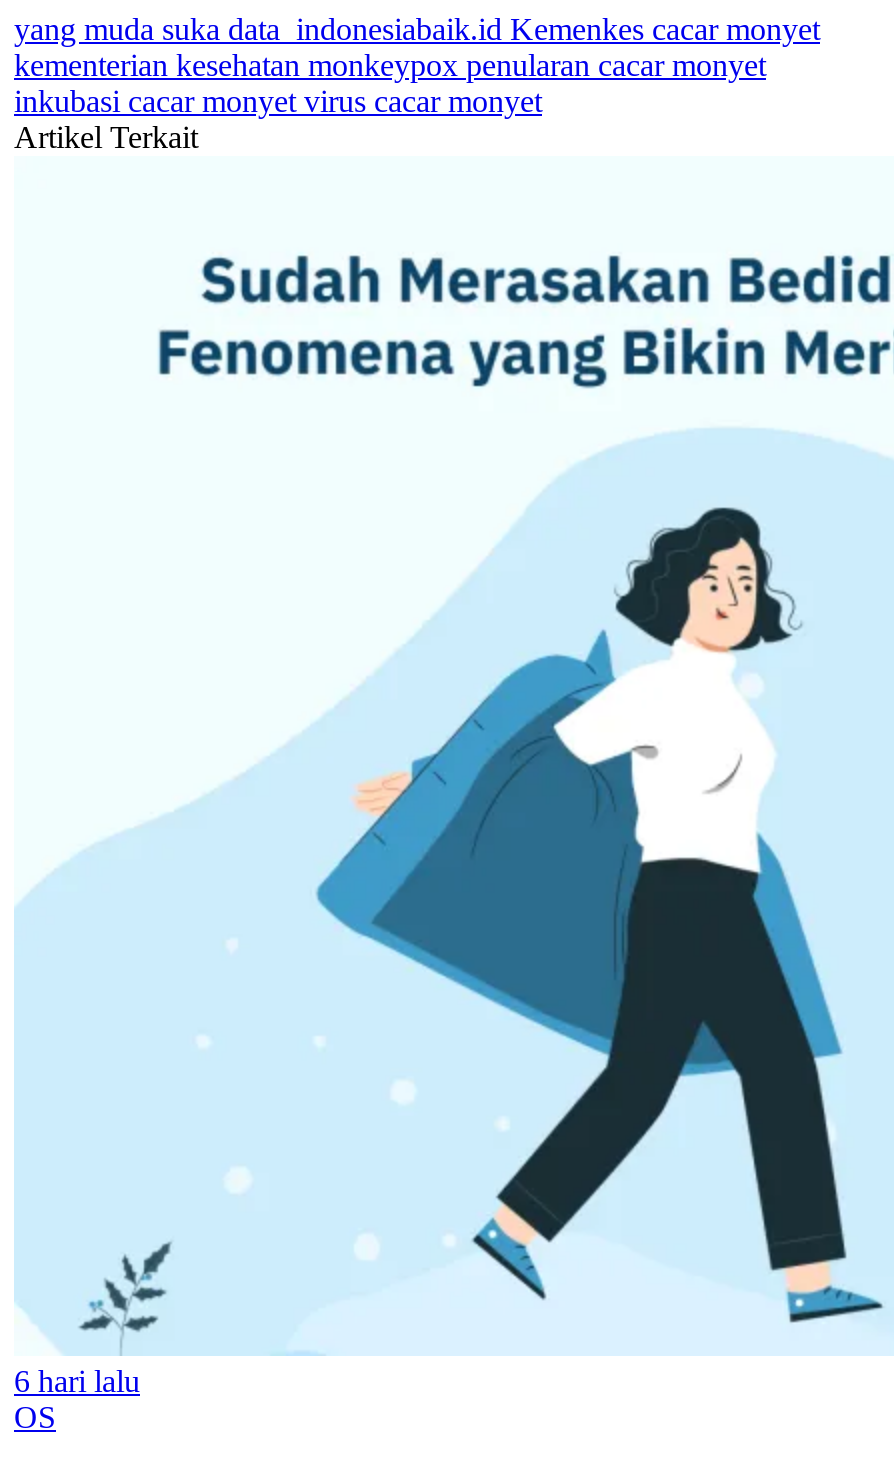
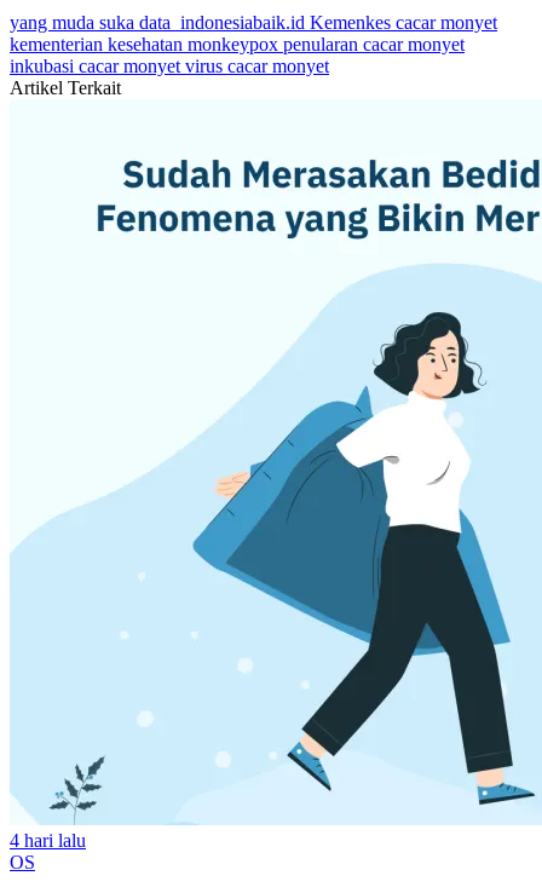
- 6 hari lalu
+ 4 hari lalu
